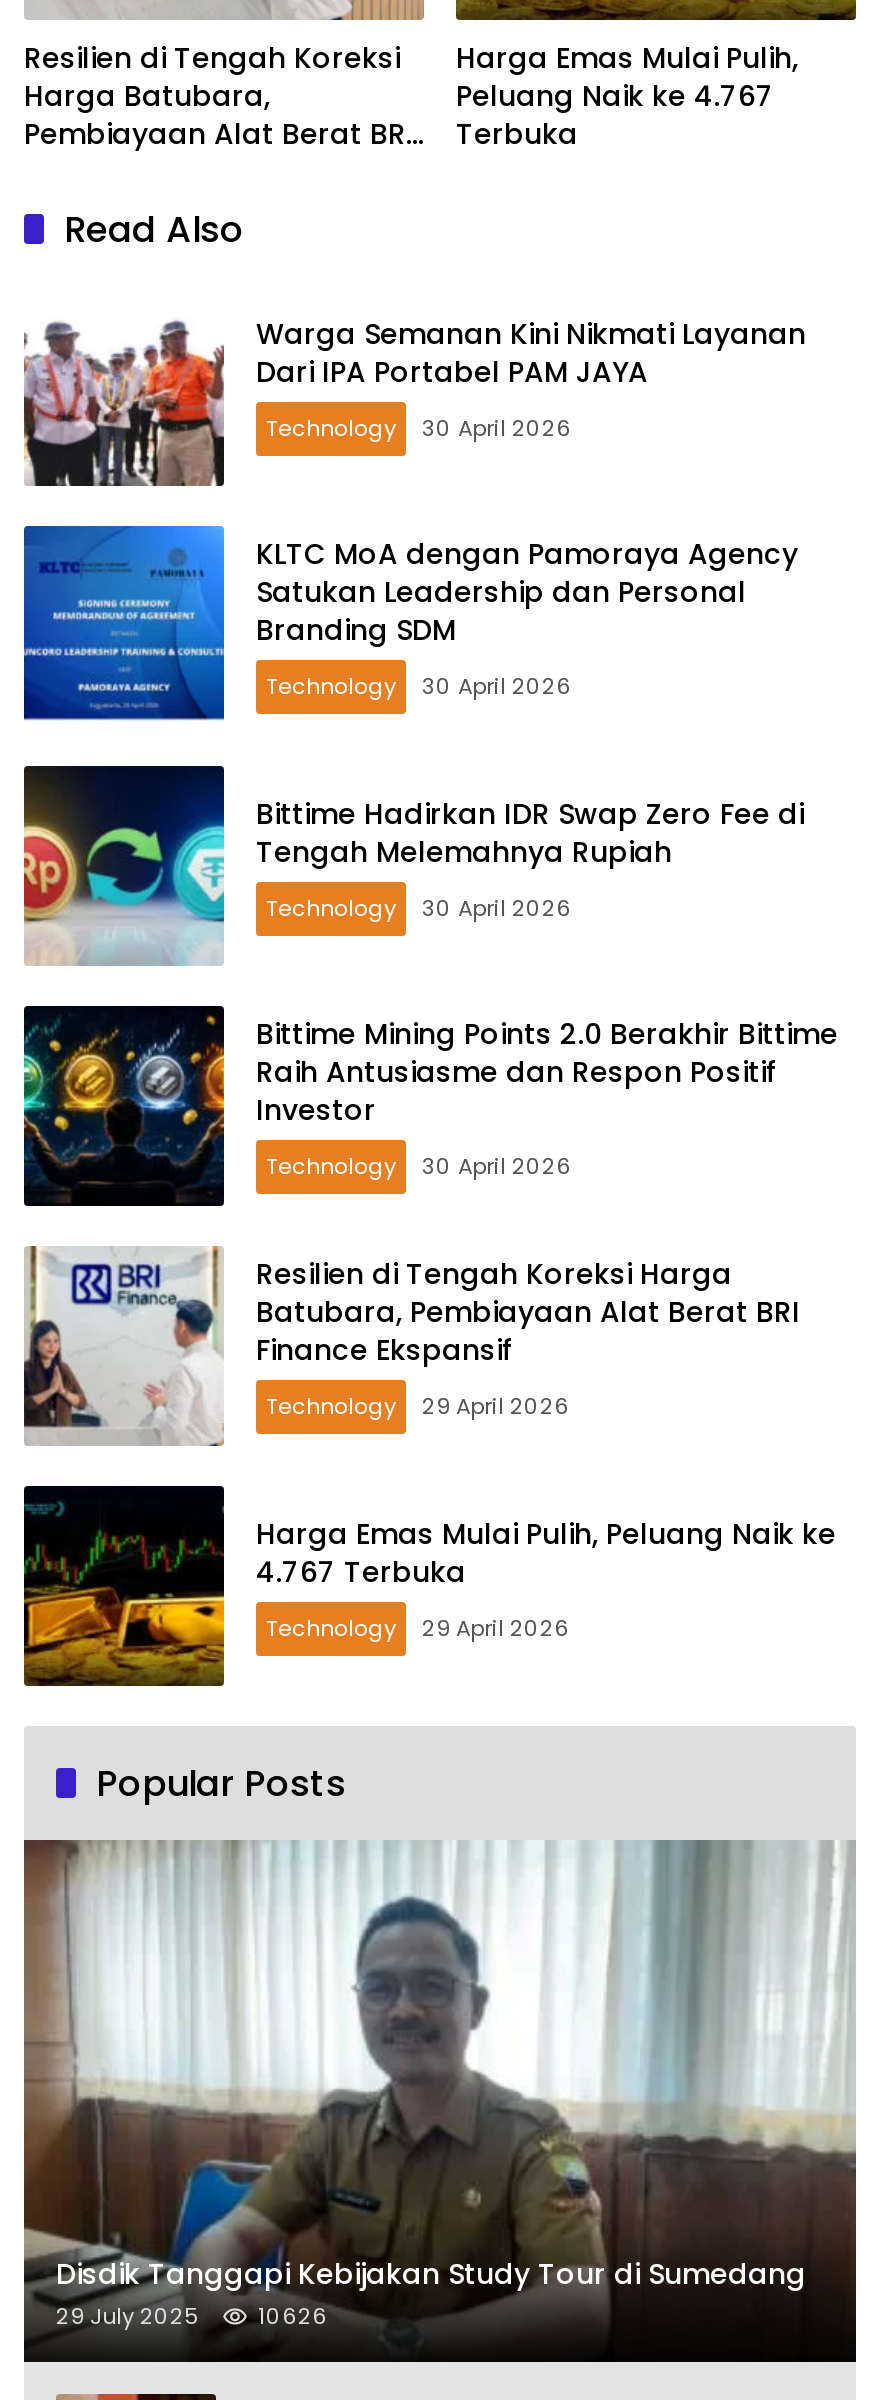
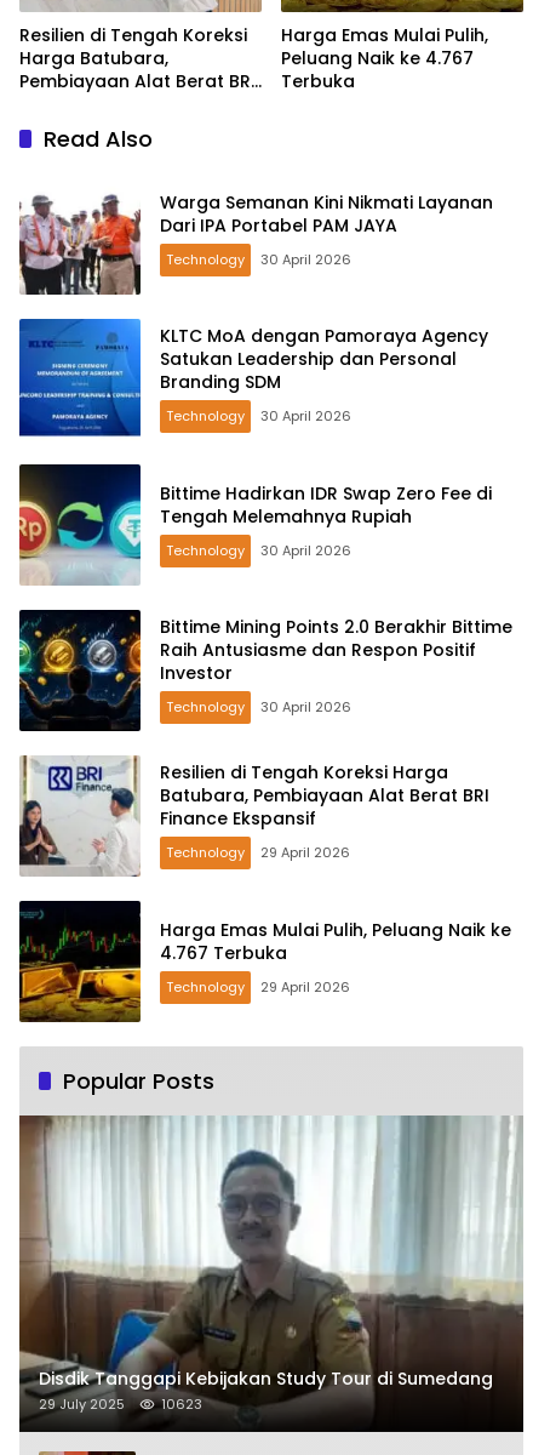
- 29 July 2025 10626
+ 29 July 2025 10623
